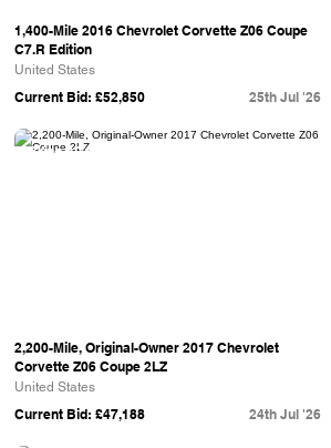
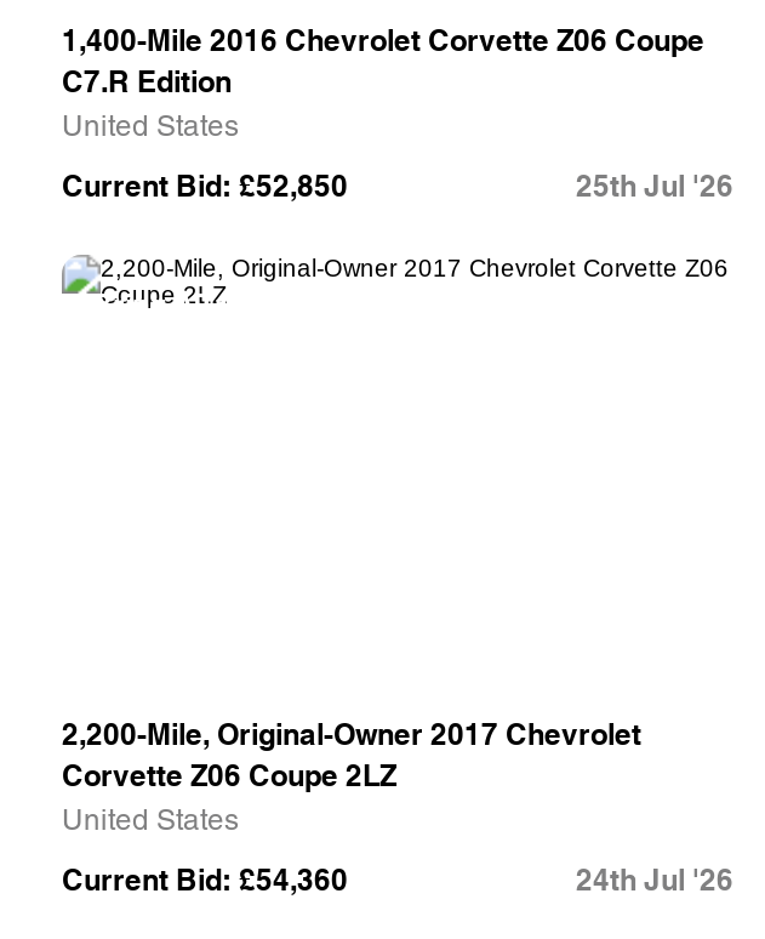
- Current Bid: £47,188
+ Current Bid: £54,360
